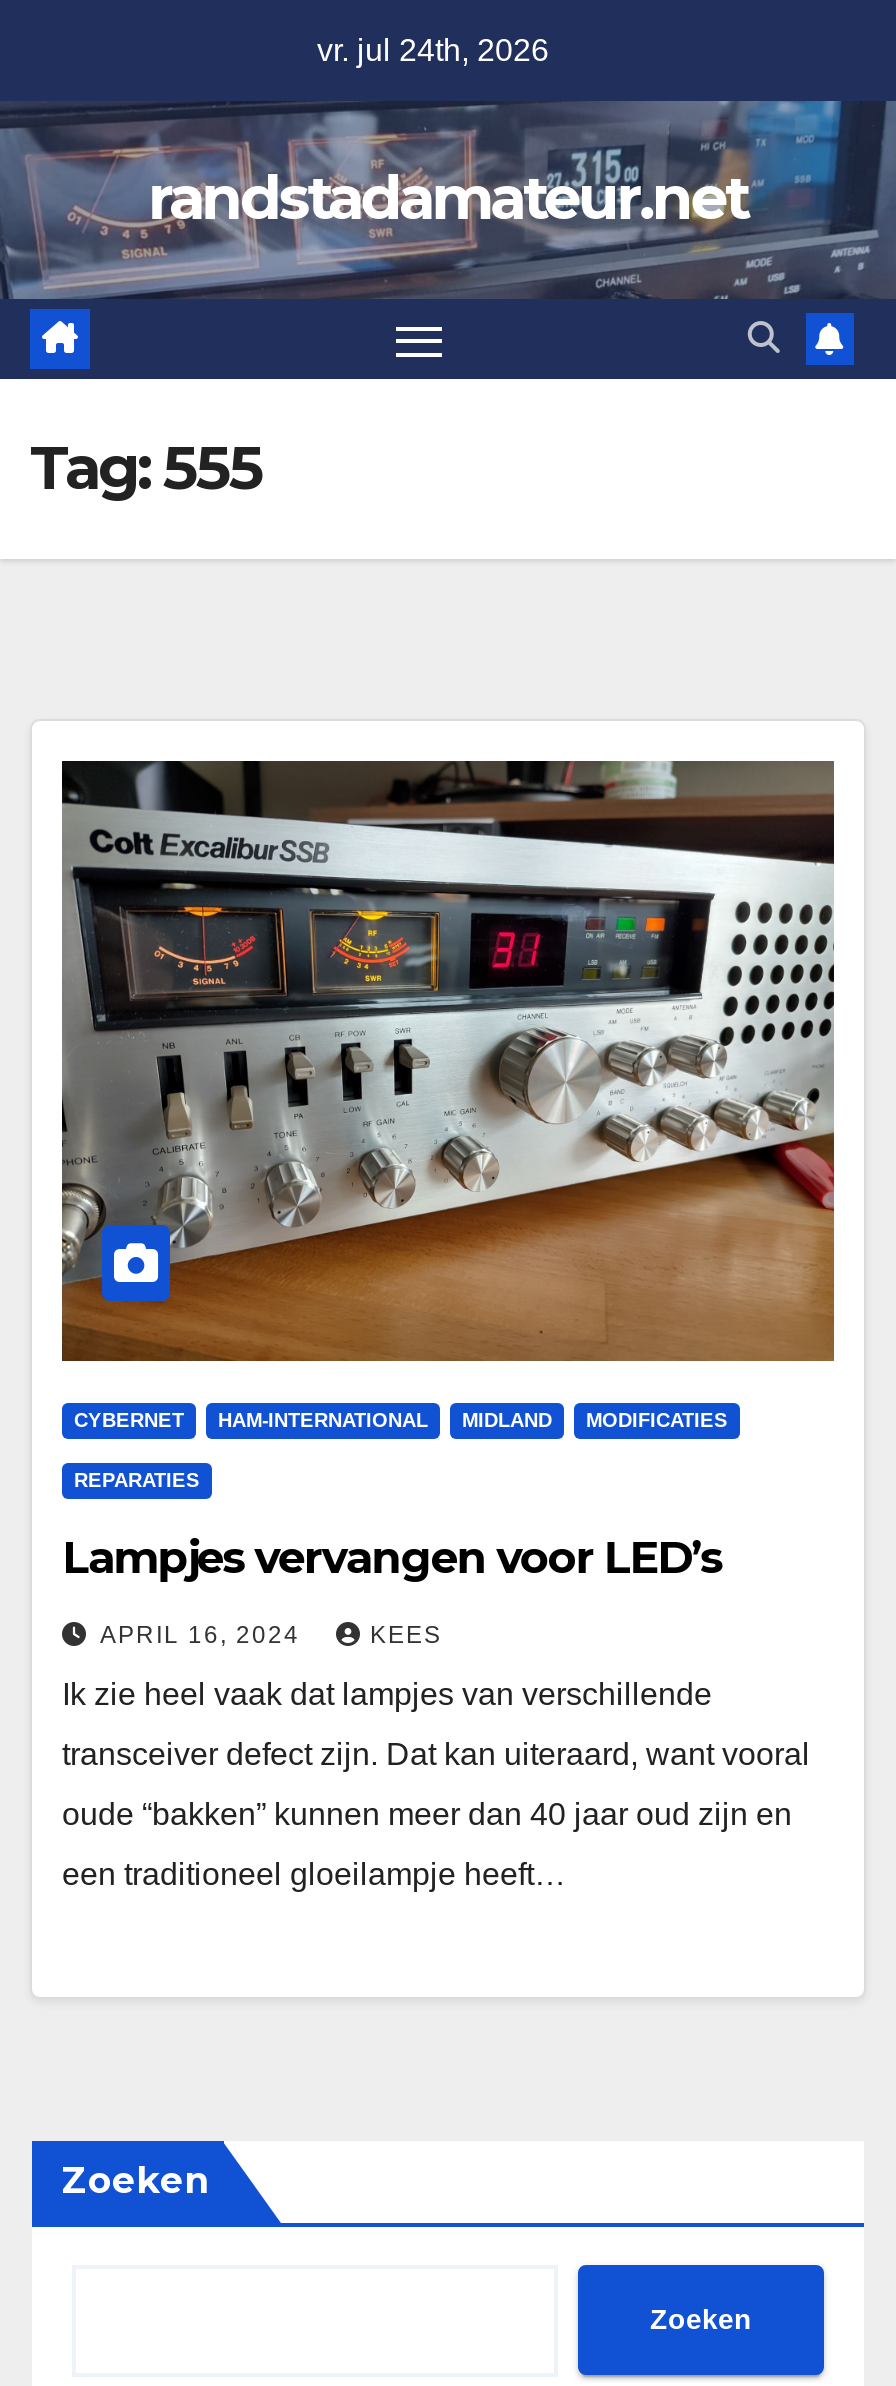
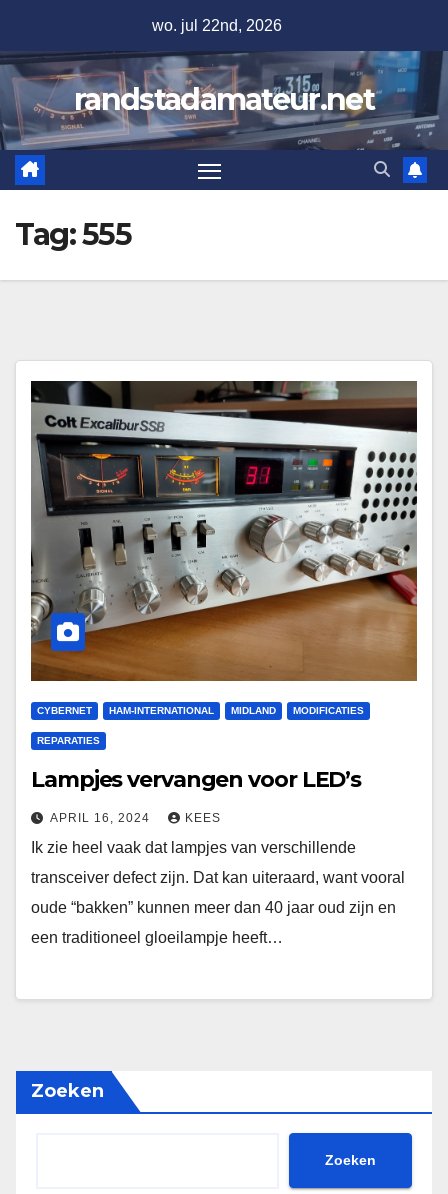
- vr. jul 24th, 2026
+ wo. jul 22nd, 2026
